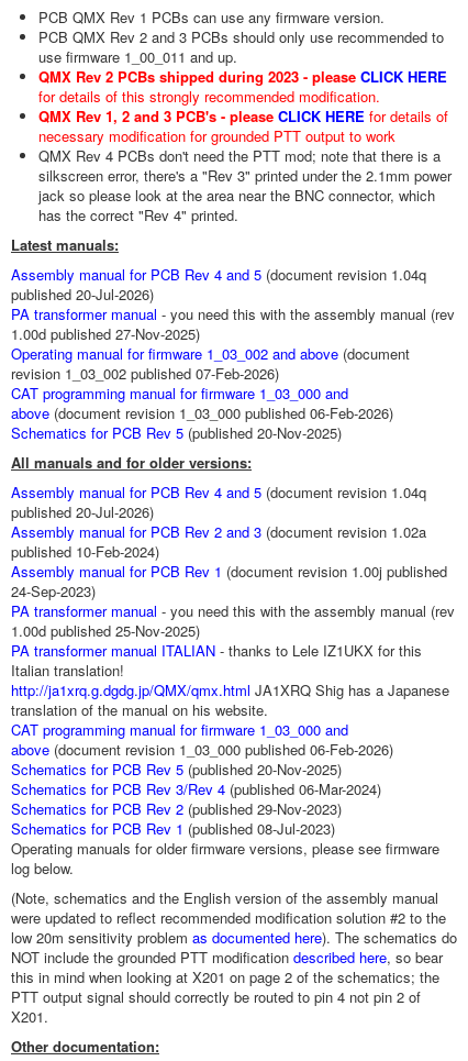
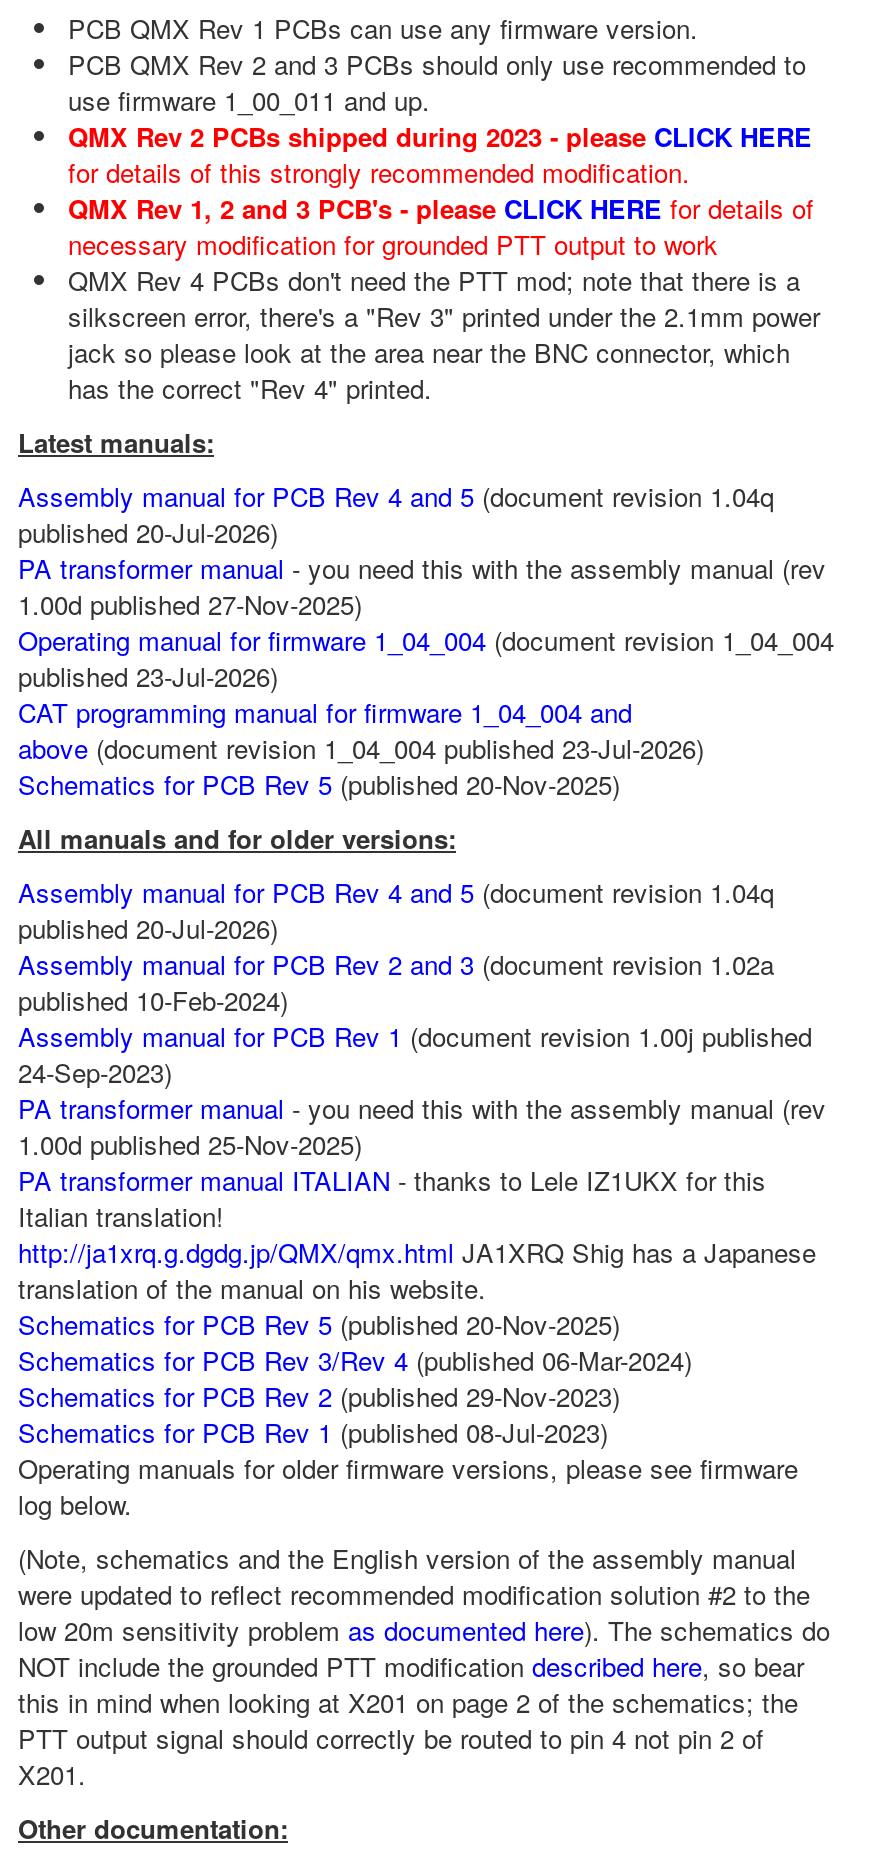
- Operating manual for firmware 1_03_002 and above (document
- revision 1_03_002 published 07-Feb-2026)
- CAT programming manual for firmware 1_03_000 and
- above (document revision 1_03_000 published 06-Feb-2026)
+ Operating manual for firmware 1_04_004 (document revision 1_04_004
+ published 23-Jul-2026)
+ CAT programming manual for firmware 1_04_004 and
+ above (document revision 1_04_004 published 23-Jul-2026)

- CAT programming manual for firmware 1_03_000 and
- above (document revision 1_03_000 published 06-Feb-2026)
